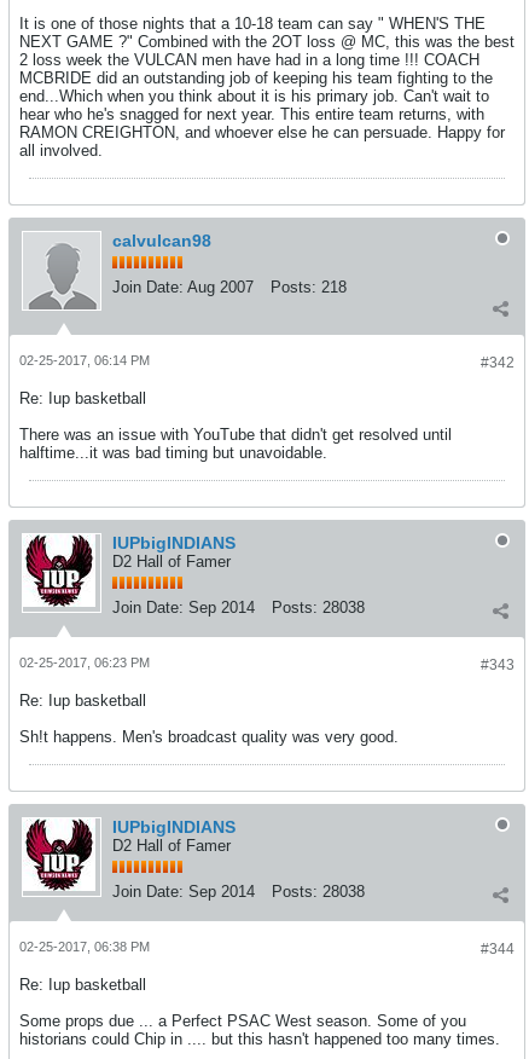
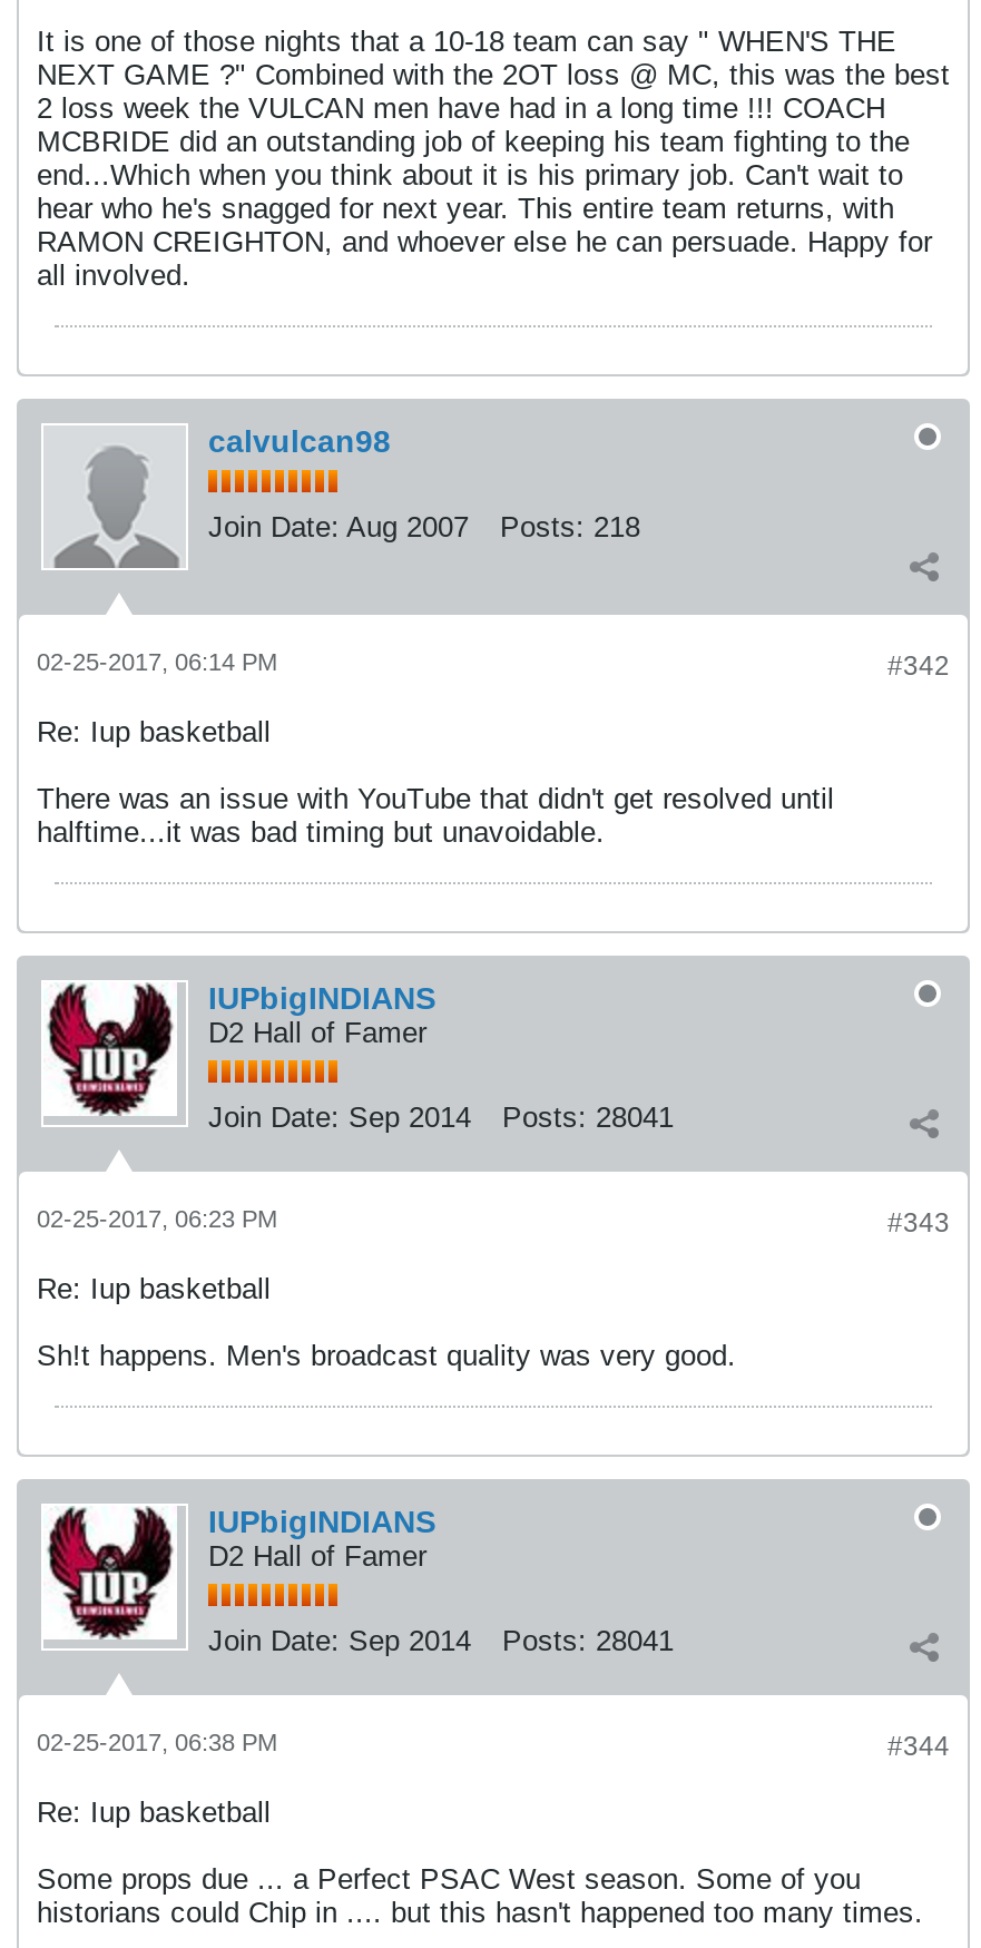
- Join Date: Sep 2014 Posts: 28038
+ Join Date: Sep 2014 Posts: 28041

- Join Date: Sep 2014 Posts: 28038
+ Join Date: Sep 2014 Posts: 28041
